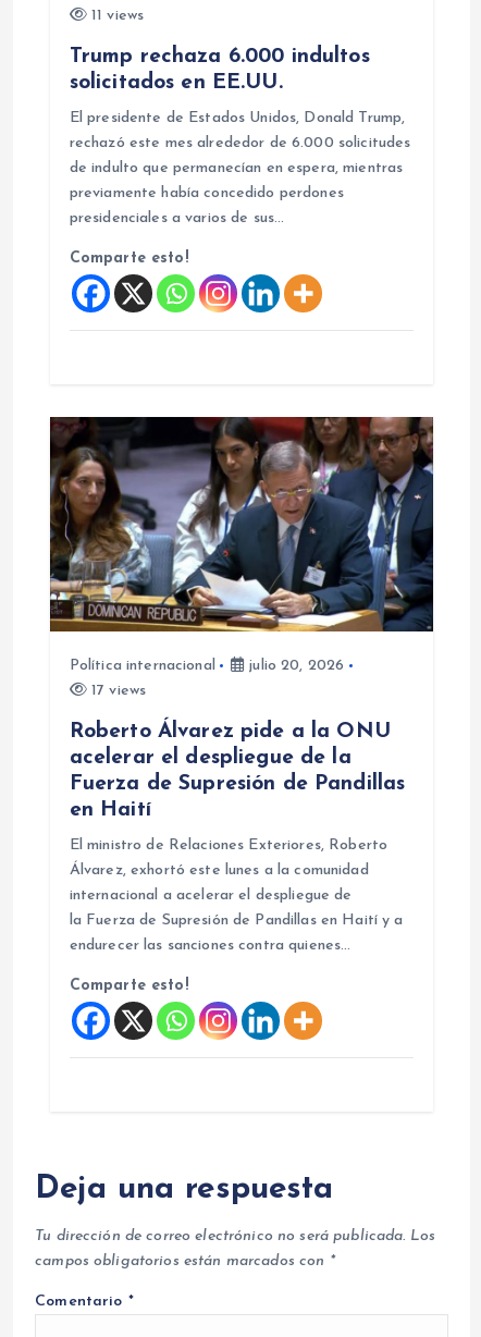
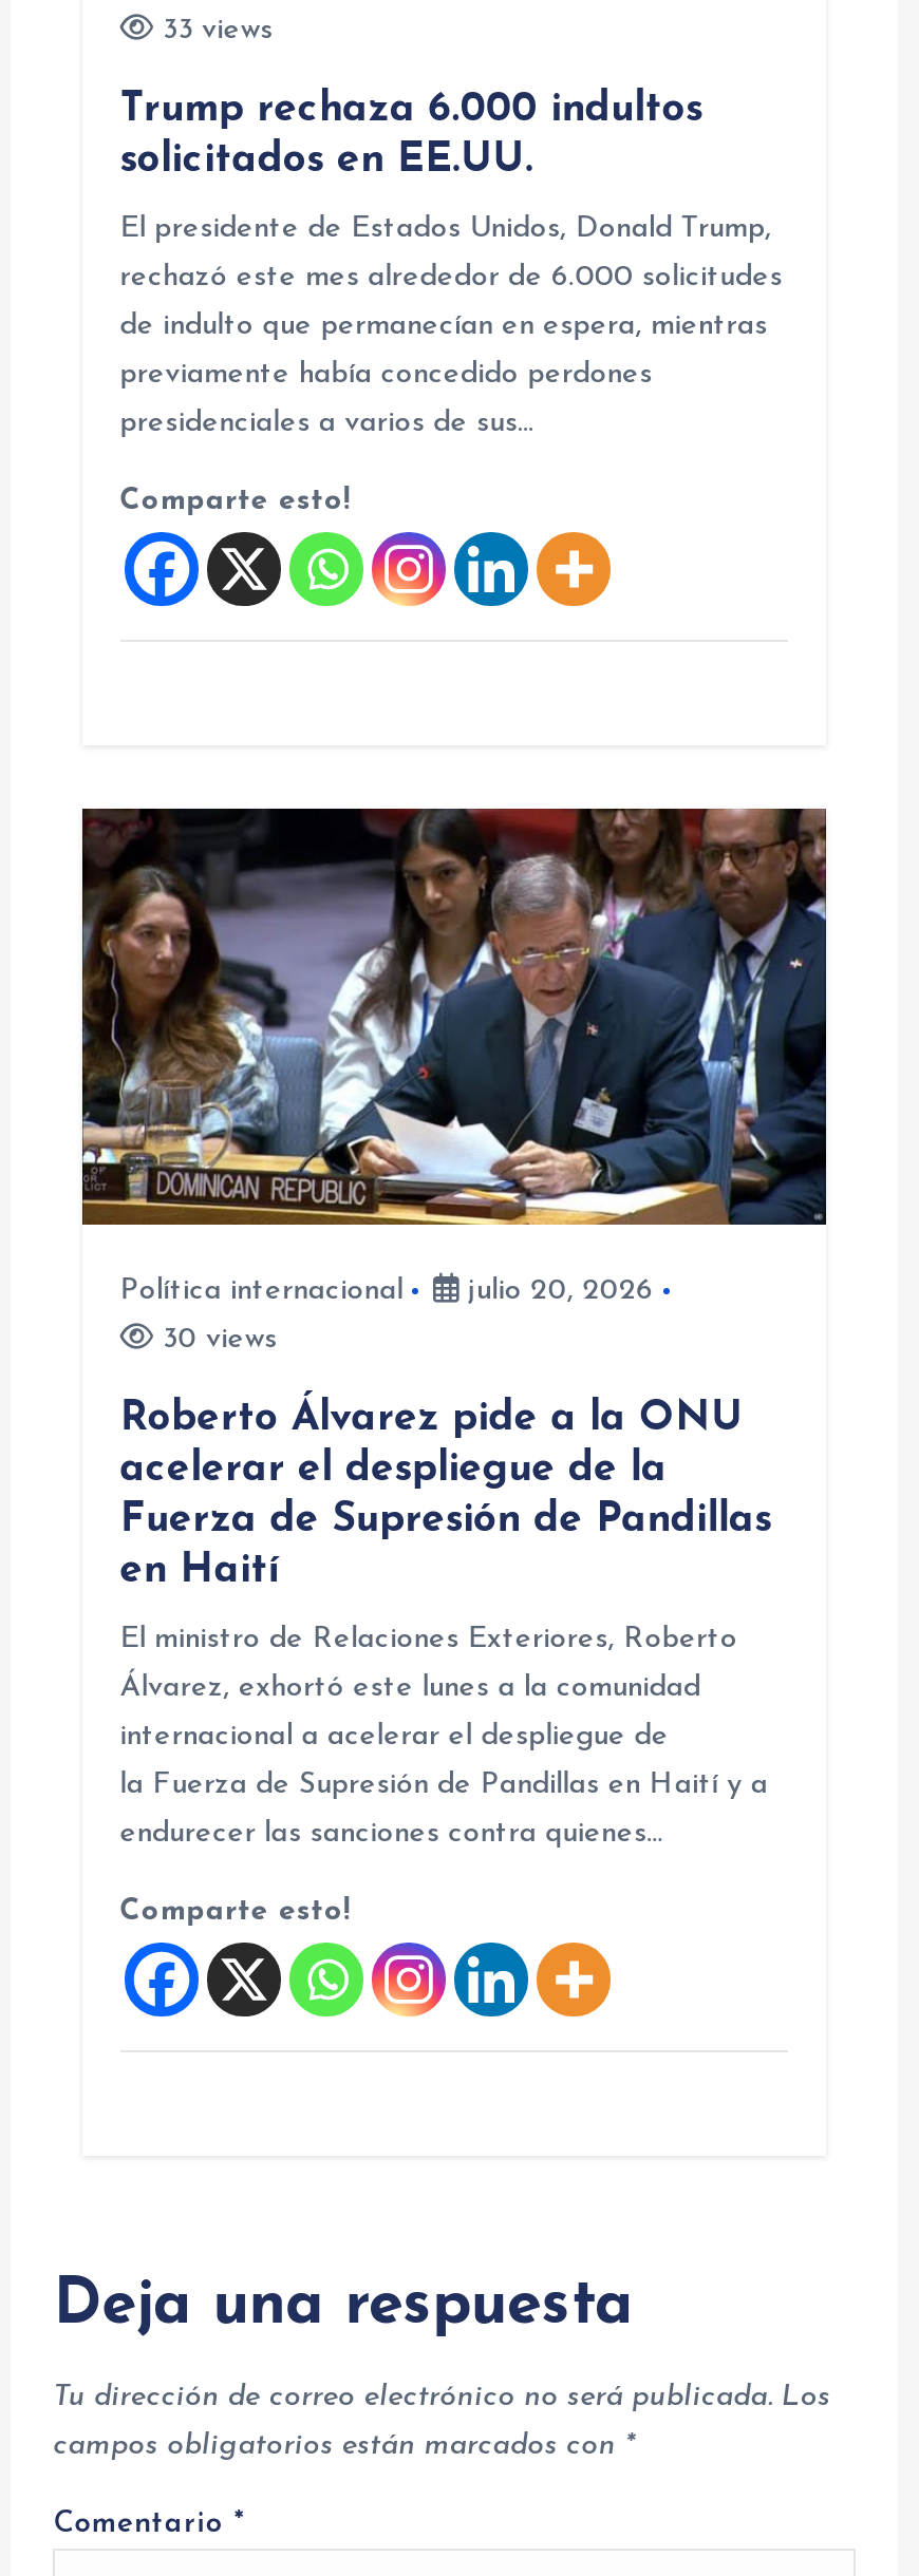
- 11 views
+ 33 views

- 17 views
+ 30 views
